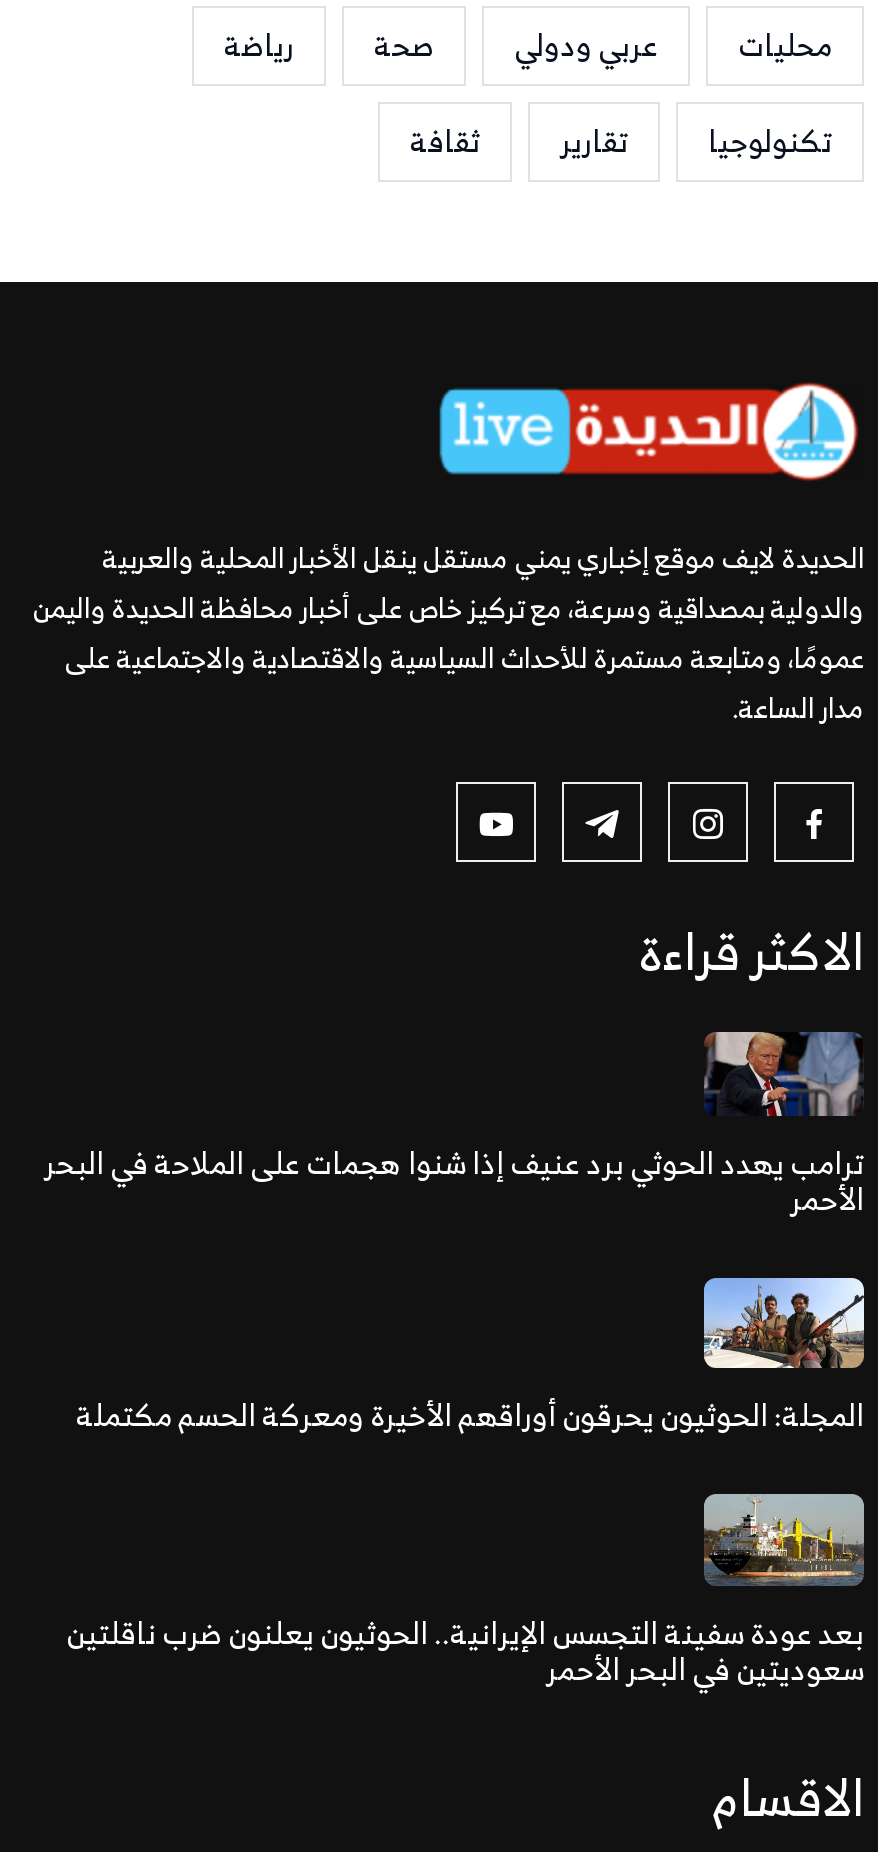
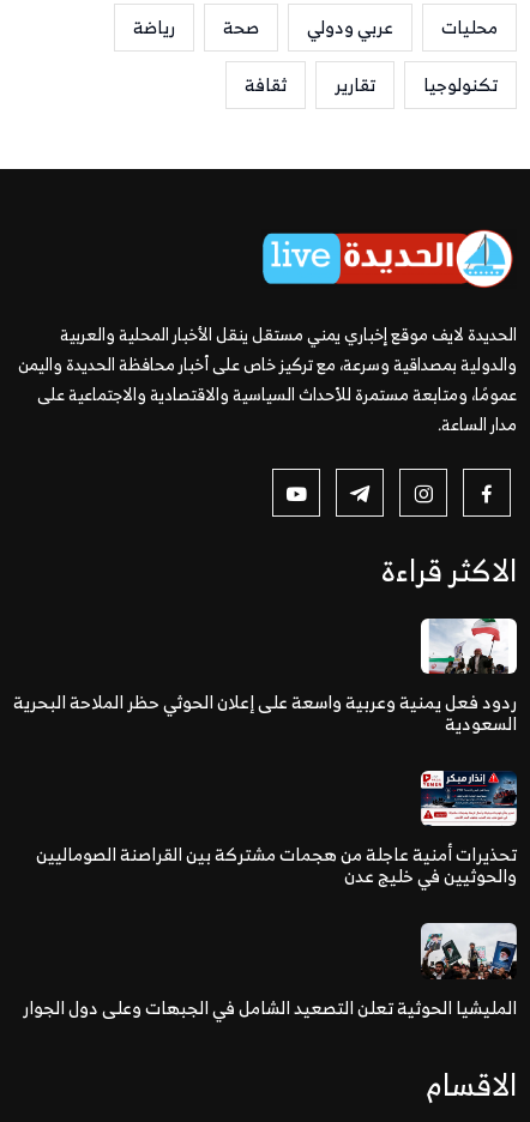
- [image]
- ترامب يهدد الحوثي برد عنيف إذا شنوا هجمات على الملاحة في البحر
- الأحمر
+ [image]
+ ردود فعل يمنية وعربية واسعة على إعلان الحوثي حظر الملاحة البحرية
+ السعودية

- [image]
- المجلة: الحوثيون يحرقون أوراقهم الأخيرة ومعركة الحسم مكتملة
+ [image]
+ تحذيرات أمنية عاجلة من هجمات مشتركة بين القراصنة الصوماليين
+ والحوثيين في خليج عدن

- [image]
- بعد عودة سفينة التجسس الإيرانية.. الحوثيون يعلنون ضرب ناقلتين
- سعوديتين في البحر الأحمر
+ [image]
+ المليشيا الحوثية تعلن التصعيد الشامل في الجبهات وعلى دول الجوار
